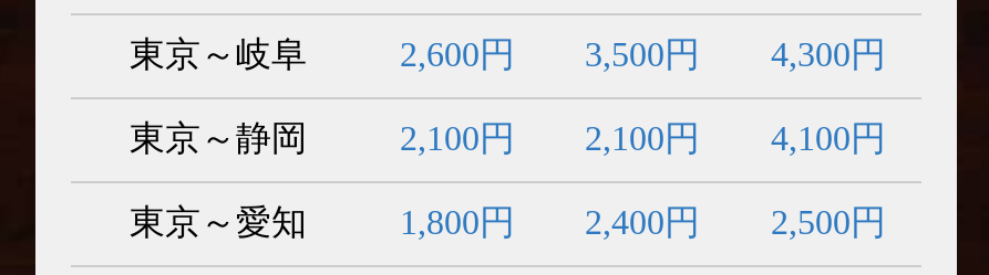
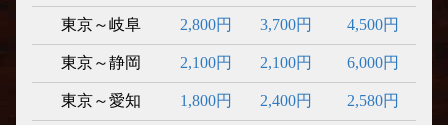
- 2,600円
+ 2,800円

- 3,500円
+ 3,700円

- 4,300円
+ 4,500円

- 4,100円
+ 6,000円

- 2,500円
+ 2,580円
